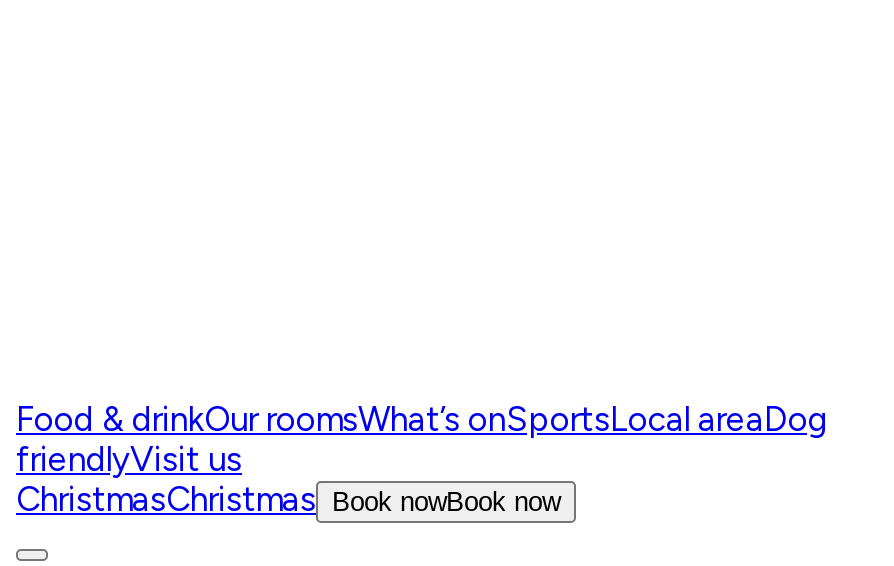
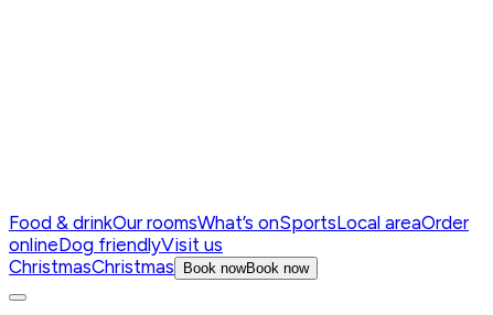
- Food & drinkOur roomsWhat’s onSportsLocal areaDog
- friendlyVisit us
+ Food & drinkOur roomsWhat’s onSportsLocal areaOrder
+ onlineDog friendlyVisit us
